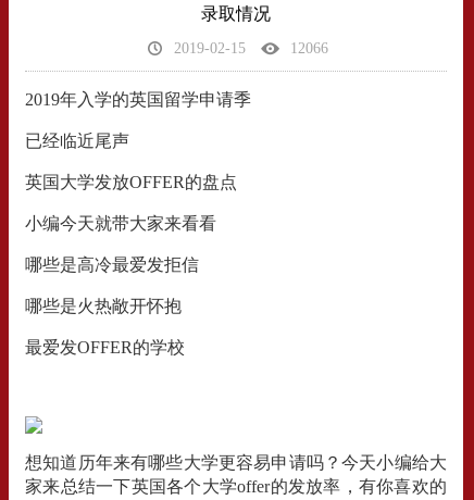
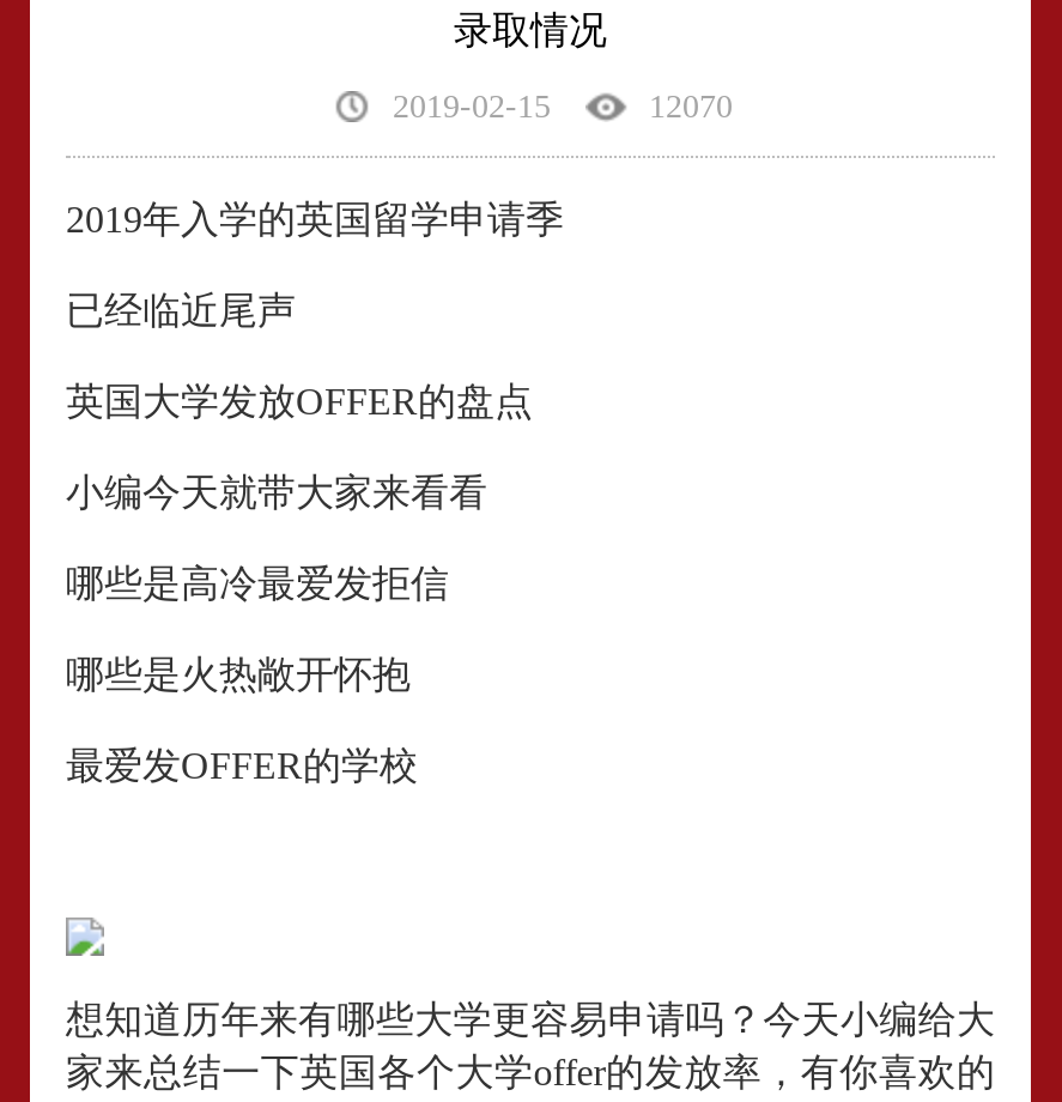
- 12066
+ 12070
